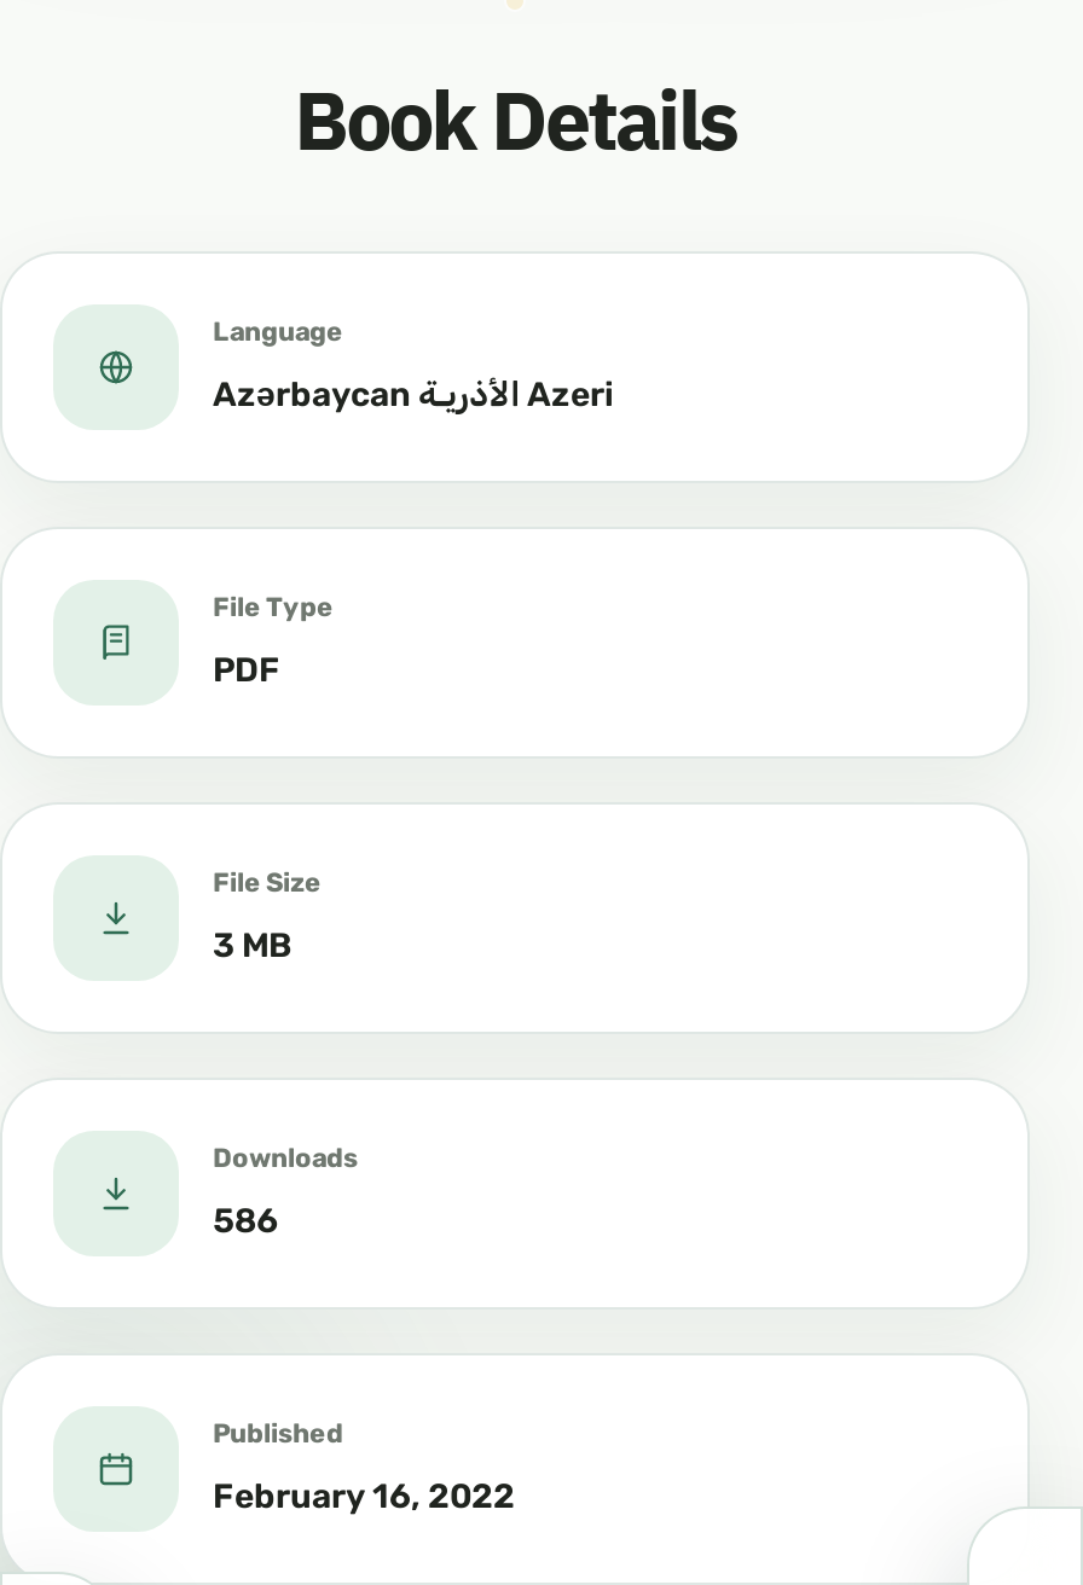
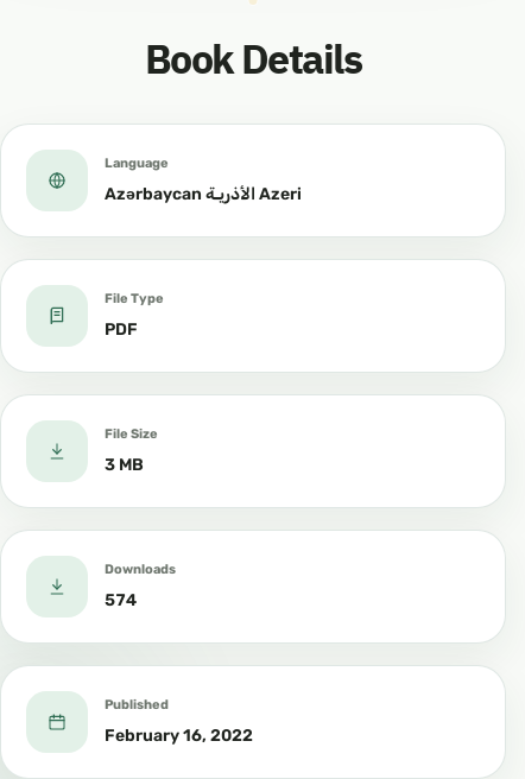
- 586
+ 574
